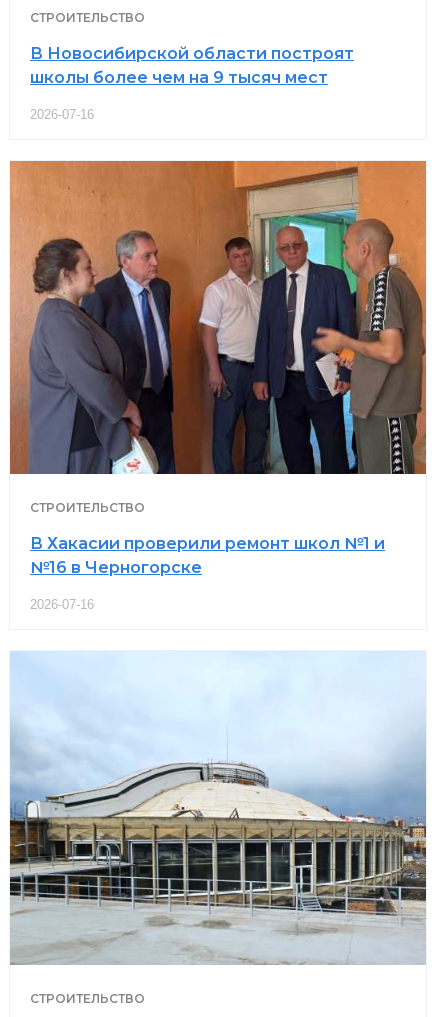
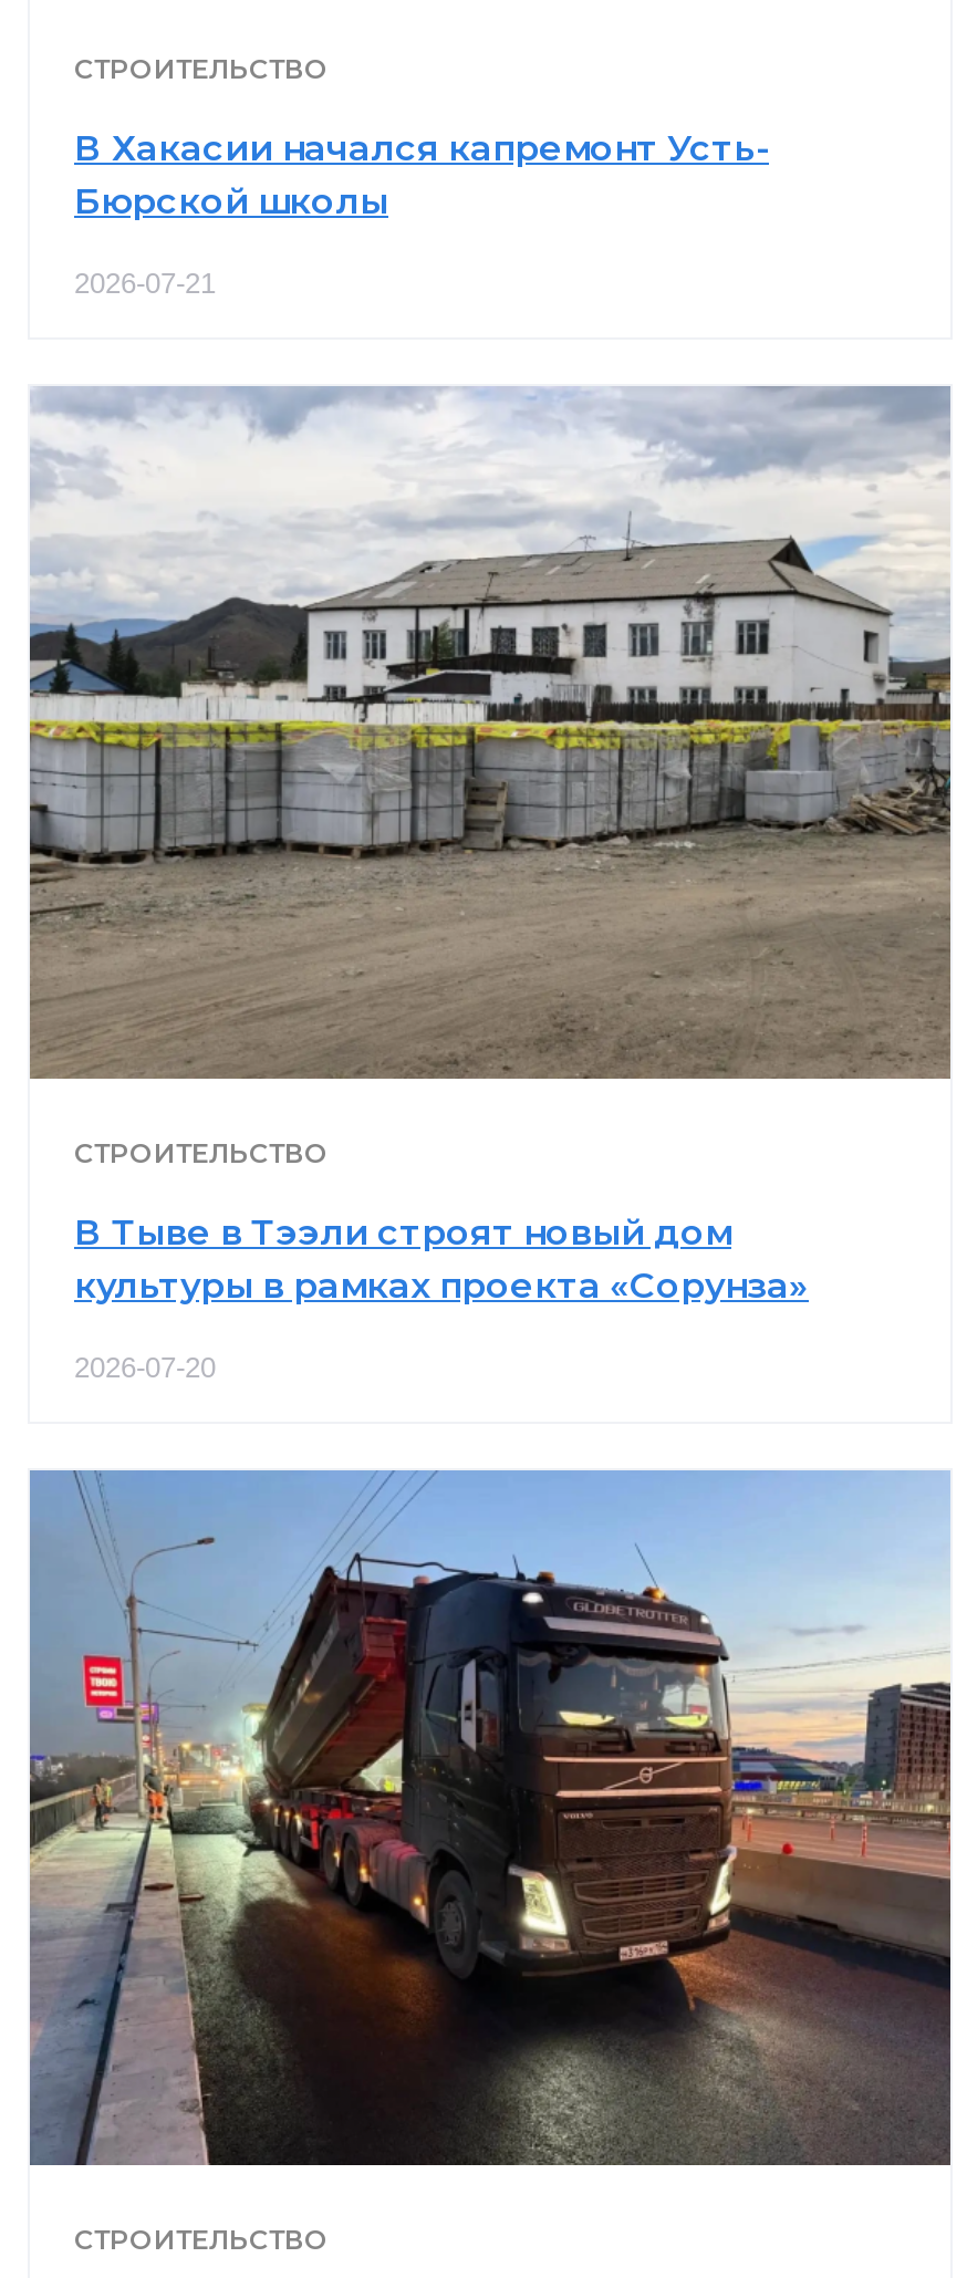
- В Новосибирской области построят
- школы более чем на 9 тысяч мест
+ В Хакасии начался капремонт Усть-
+ Бюрской школы

- 2026-07-16
+ 2026-07-21

- [image]
+ [image]

- В Хакасии проверили ремонт школ №1 и
- №16 в Черногорске
+ В Тыве в Тээли строят новый дом
+ культуры в рамках проекта «Сорунза»

- 2026-07-16
+ 2026-07-20

- [image]
+ [image]
